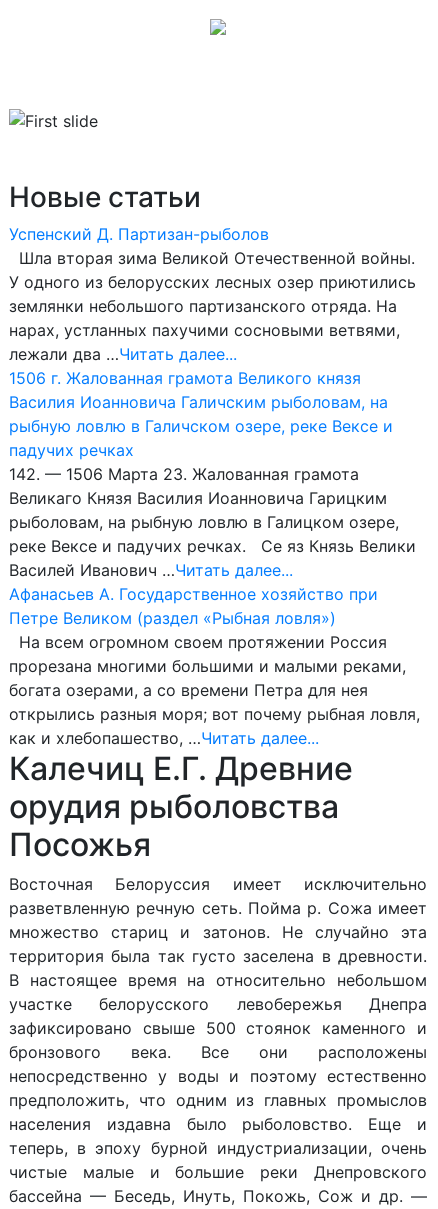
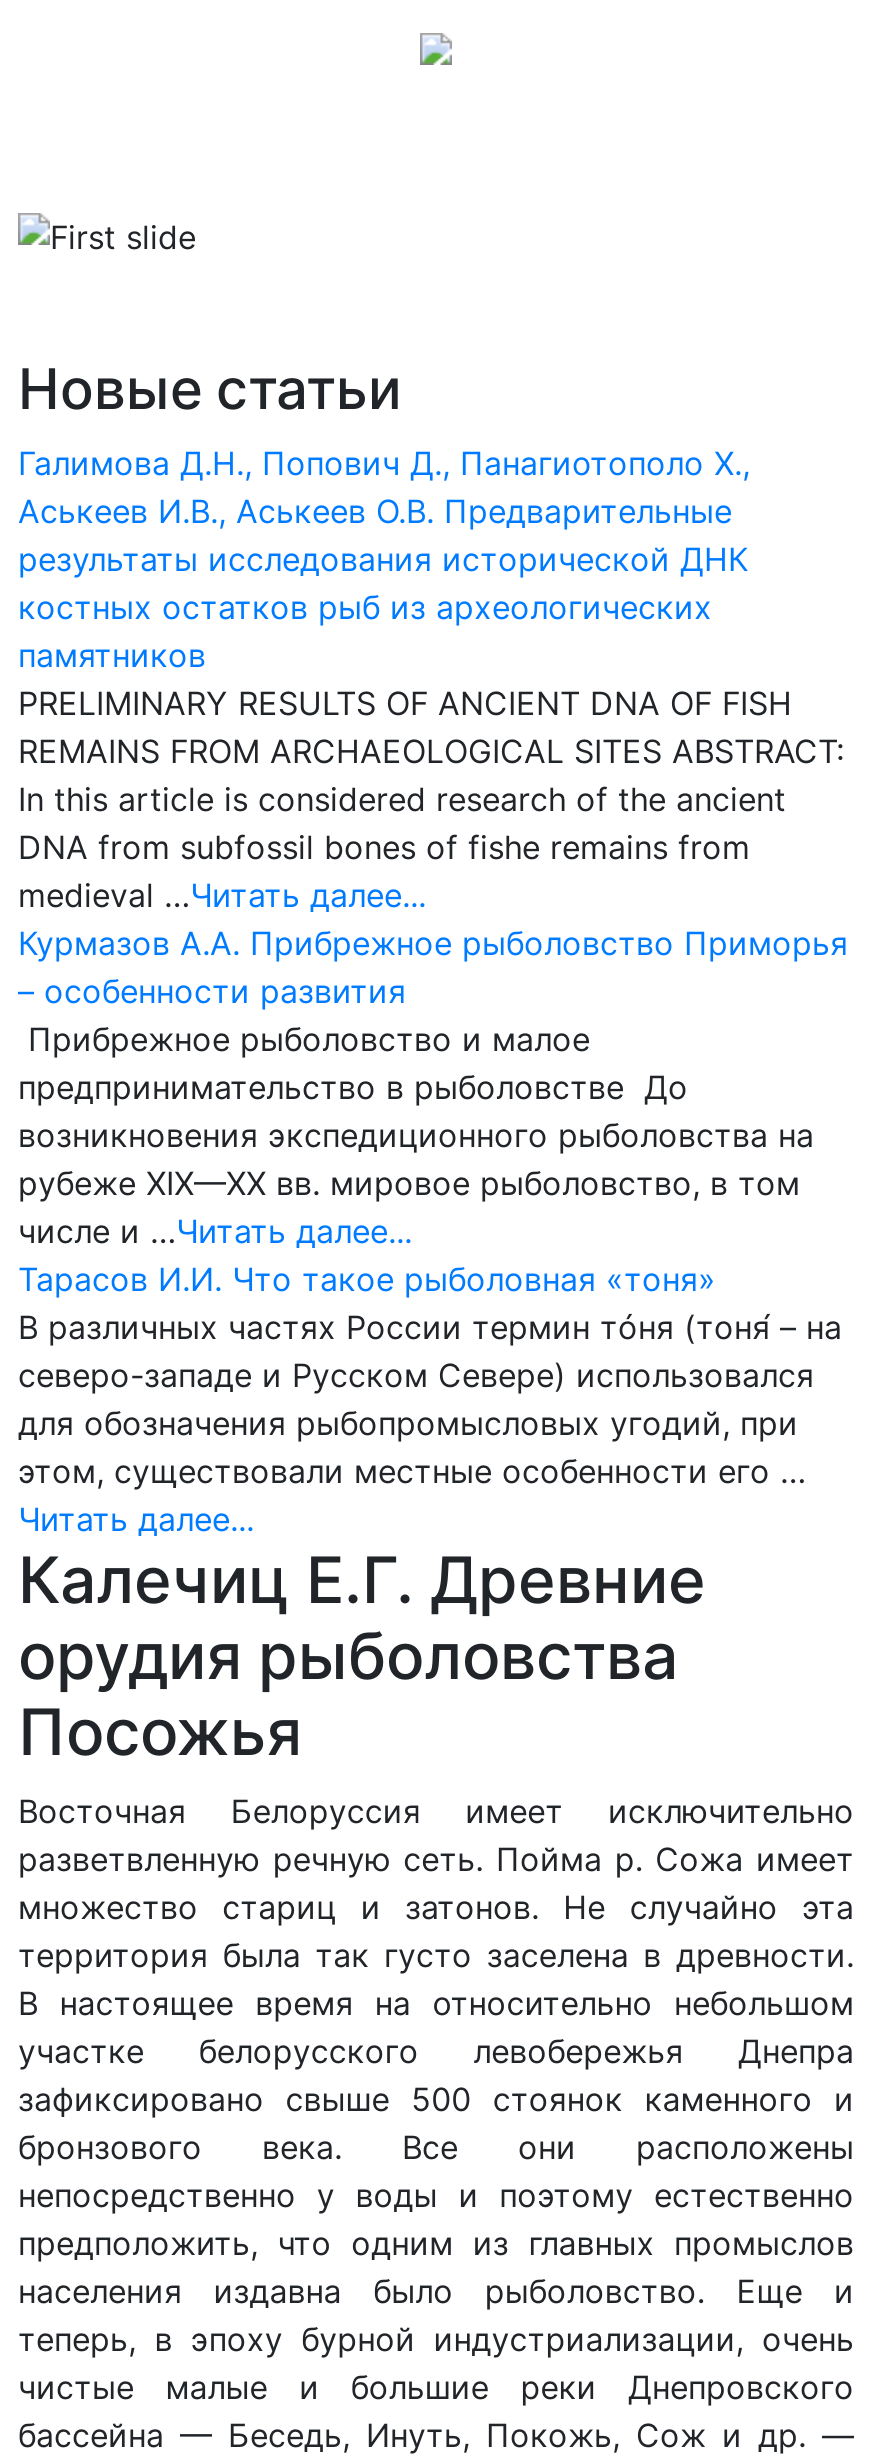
- Успенский Д. Партизан-рыболов
- Шла вторая зима Великой Отечественной войны.
- У одного из белорусских лесных озер приютились
- землянки небольшого партизанского отряда. На
- нарах, устланных пахучими сосновыми ветвями,
- лежали два …Читать далее...
- 1506 г. Жалованная грамота Великого князя
- Василия Иоанновича Галичским рыболовам, на
- рыбную ловлю в Галичском озере, реке Вексе и
- падучих речках
- 142. — 1506 Марта 23. Жалованная грамота
- Великаго Князя Василия Иоанновича Гарицким
- рыболовам, на рыбную ловлю в Галицком озере,
- реке Вексе и падучих речках. Се яз Князь Велики
- Василей Иванович …Читать далее...
- Афанасьев А. Государственное хозяйство при
- Петре Великом (раздел «Рыбная ловля»)
- На всем огромном своем протяжении Россия
- прорезана многими большими и малыми реками,
- богата озерами, а со времени Петра для нея
- открылись разныя моря; вот почему рыбная ловля,
- как и хлебопашество, …Читать далее...
+ Галимова Д.Н., Попович Д., Панагиотополо Х.,
+ Аськеев И.В., Аськеев О.В. Предварительные
+ результаты исследования исторической ДНК
+ костных остатков рыб из археологических
+ памятников
+ PRELIMINARY RESULTS OF ANCIENT DNA OF FISH
+ REMAINS FROM ARCHAEOLOGICAL SITES ABSTRACT:
+ In this article is considered research of the ancient
+ DNA from subfossil bones of fishe remains from
+ medieval …Читать далее...
+ Курмазов А.А. Прибрежное рыболовство Приморья
+ – особенности развития
+ Прибрежное рыболовство и малое
+ предпринимательство в рыболовстве До
+ возникновения экспедиционного рыболовства на
+ рубеже XIX—XX вв. мировое рыболовство, в том
+ числе и …Читать далее...
+ Тарасов И.И. Что такое рыболовная «тоня»
+ В различных частях России термин тóня (тоня́ – на
+ северо-западе и Русском Севере) использовался
+ для обозначения рыбопромысловых угодий, при
+ этом, существовали местные особенности его …
+ Читать далее...
